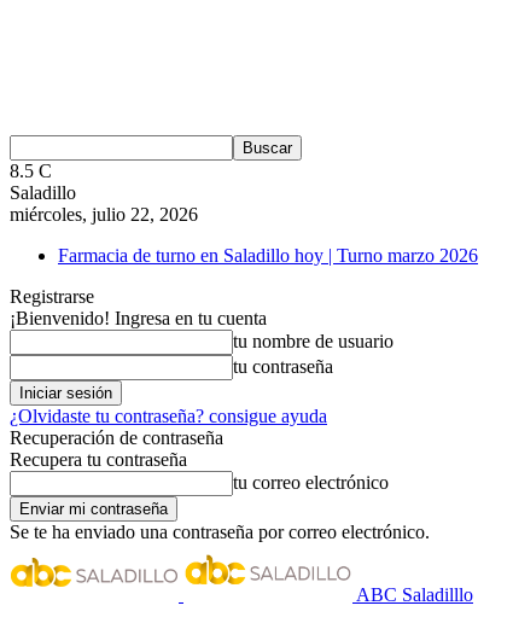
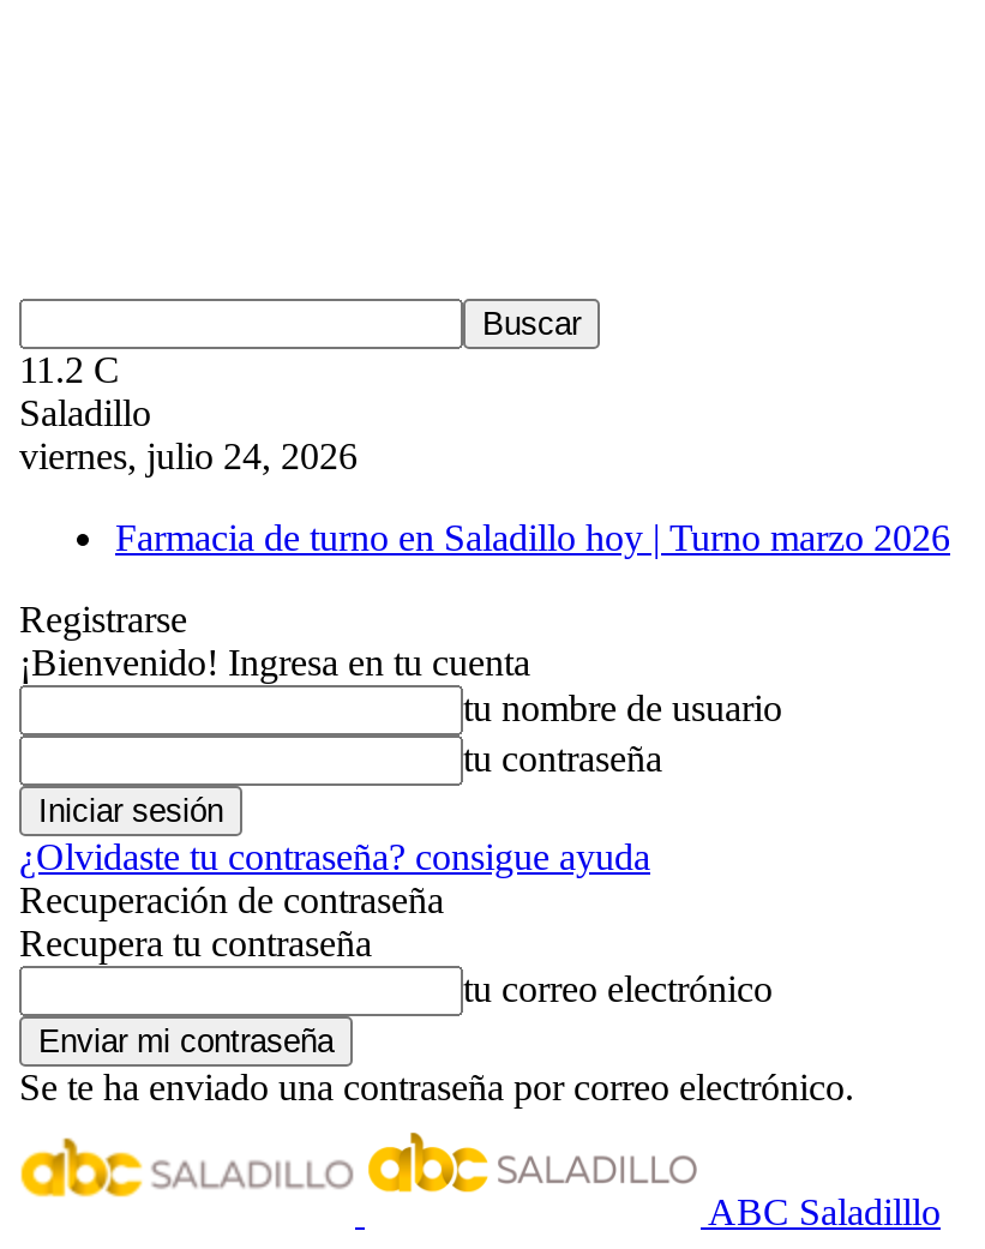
- 8.5 C
+ 11.2 C

- miércoles, julio 22, 2026
+ viernes, julio 24, 2026
